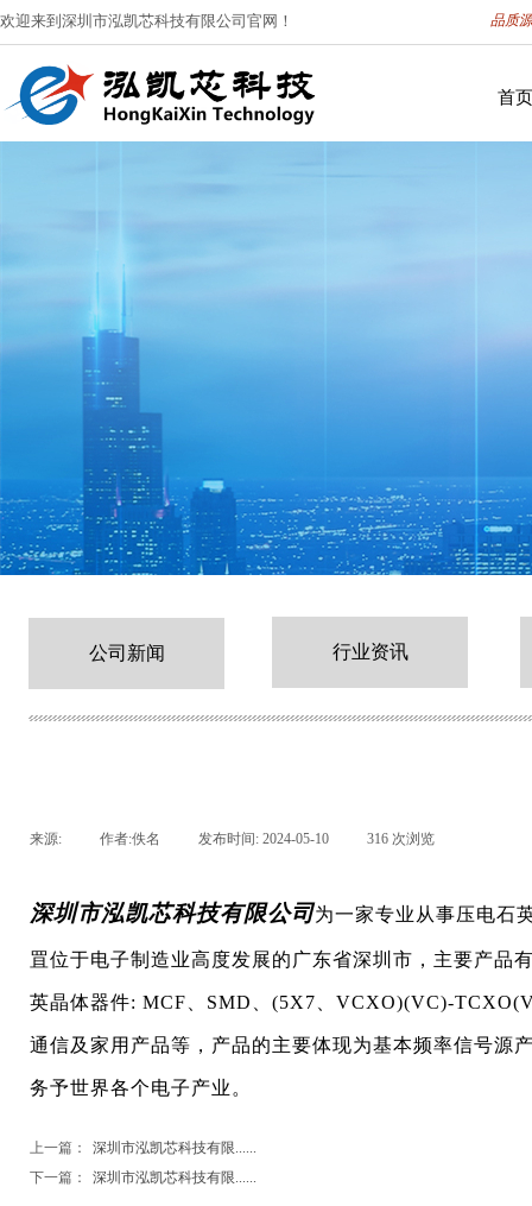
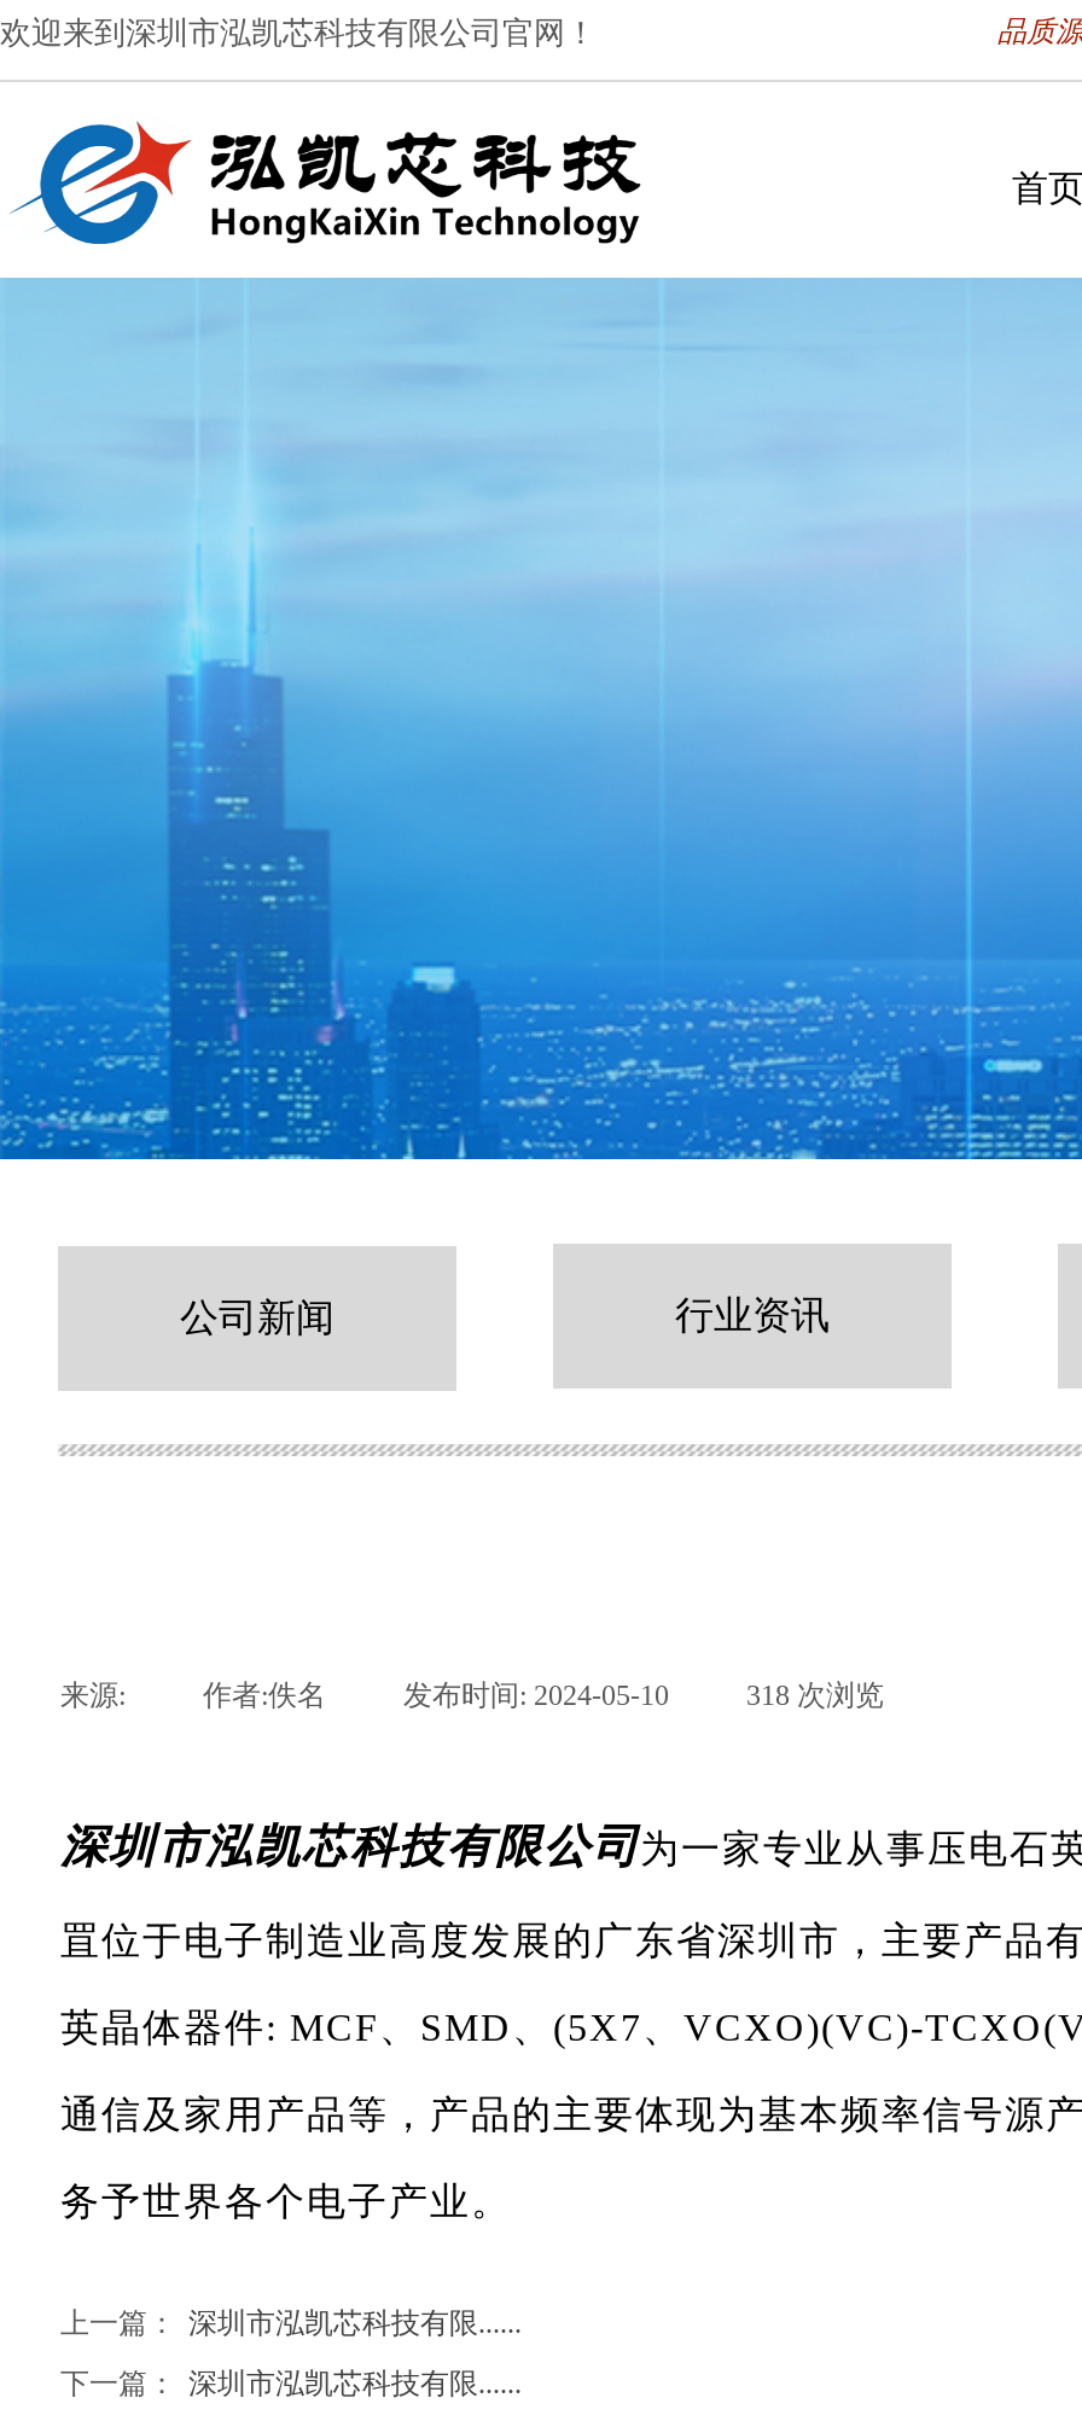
- 316次浏览
+ 318次浏览
